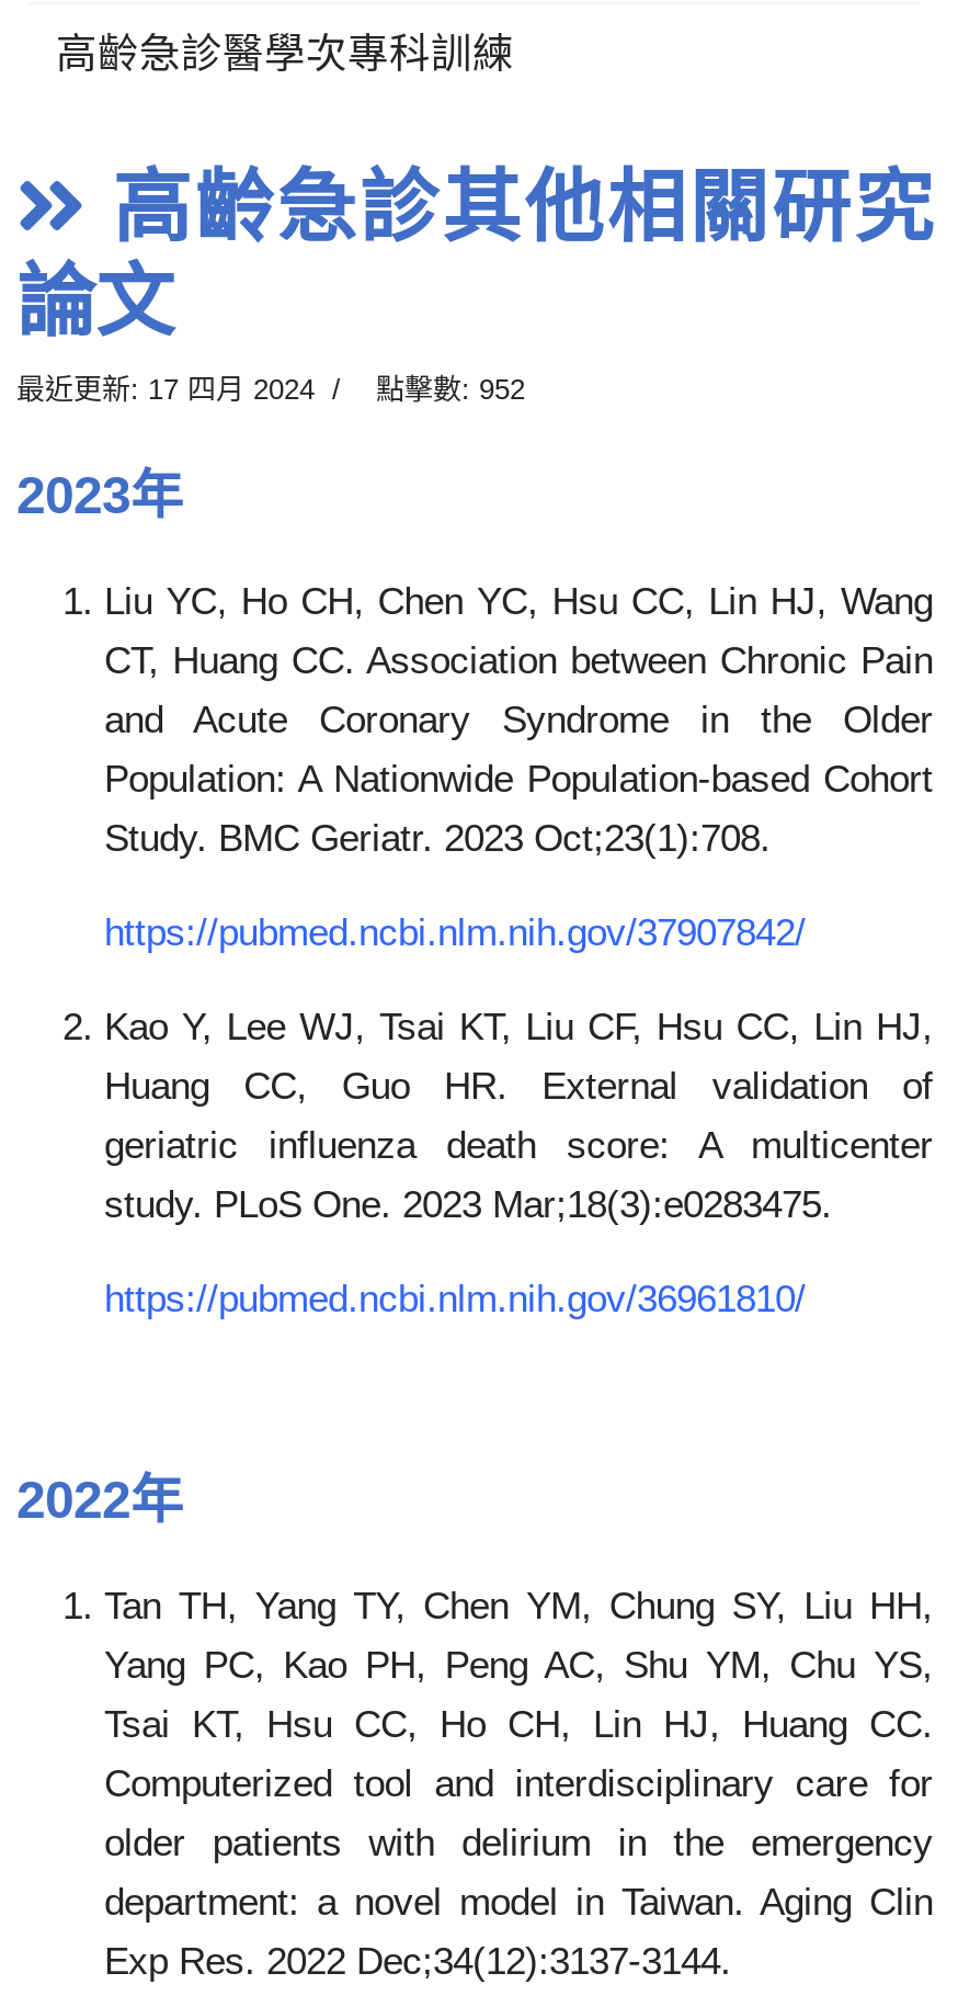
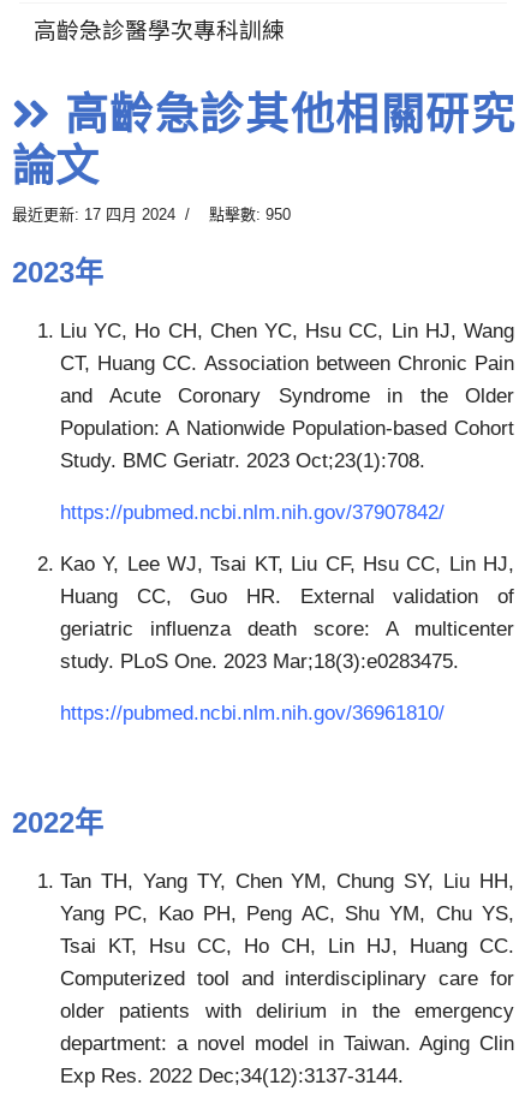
- 點擊數: 952
+ 點擊數: 950
